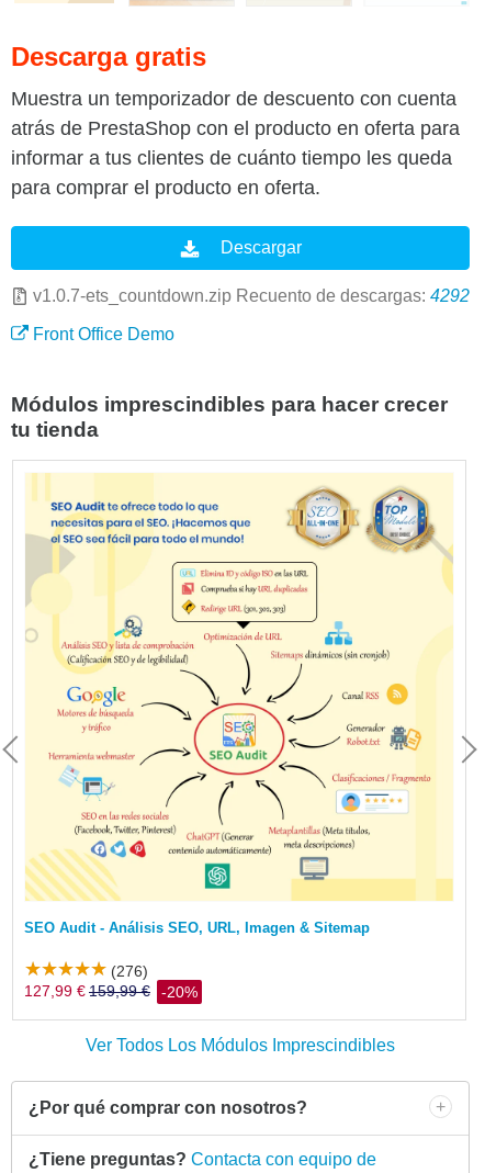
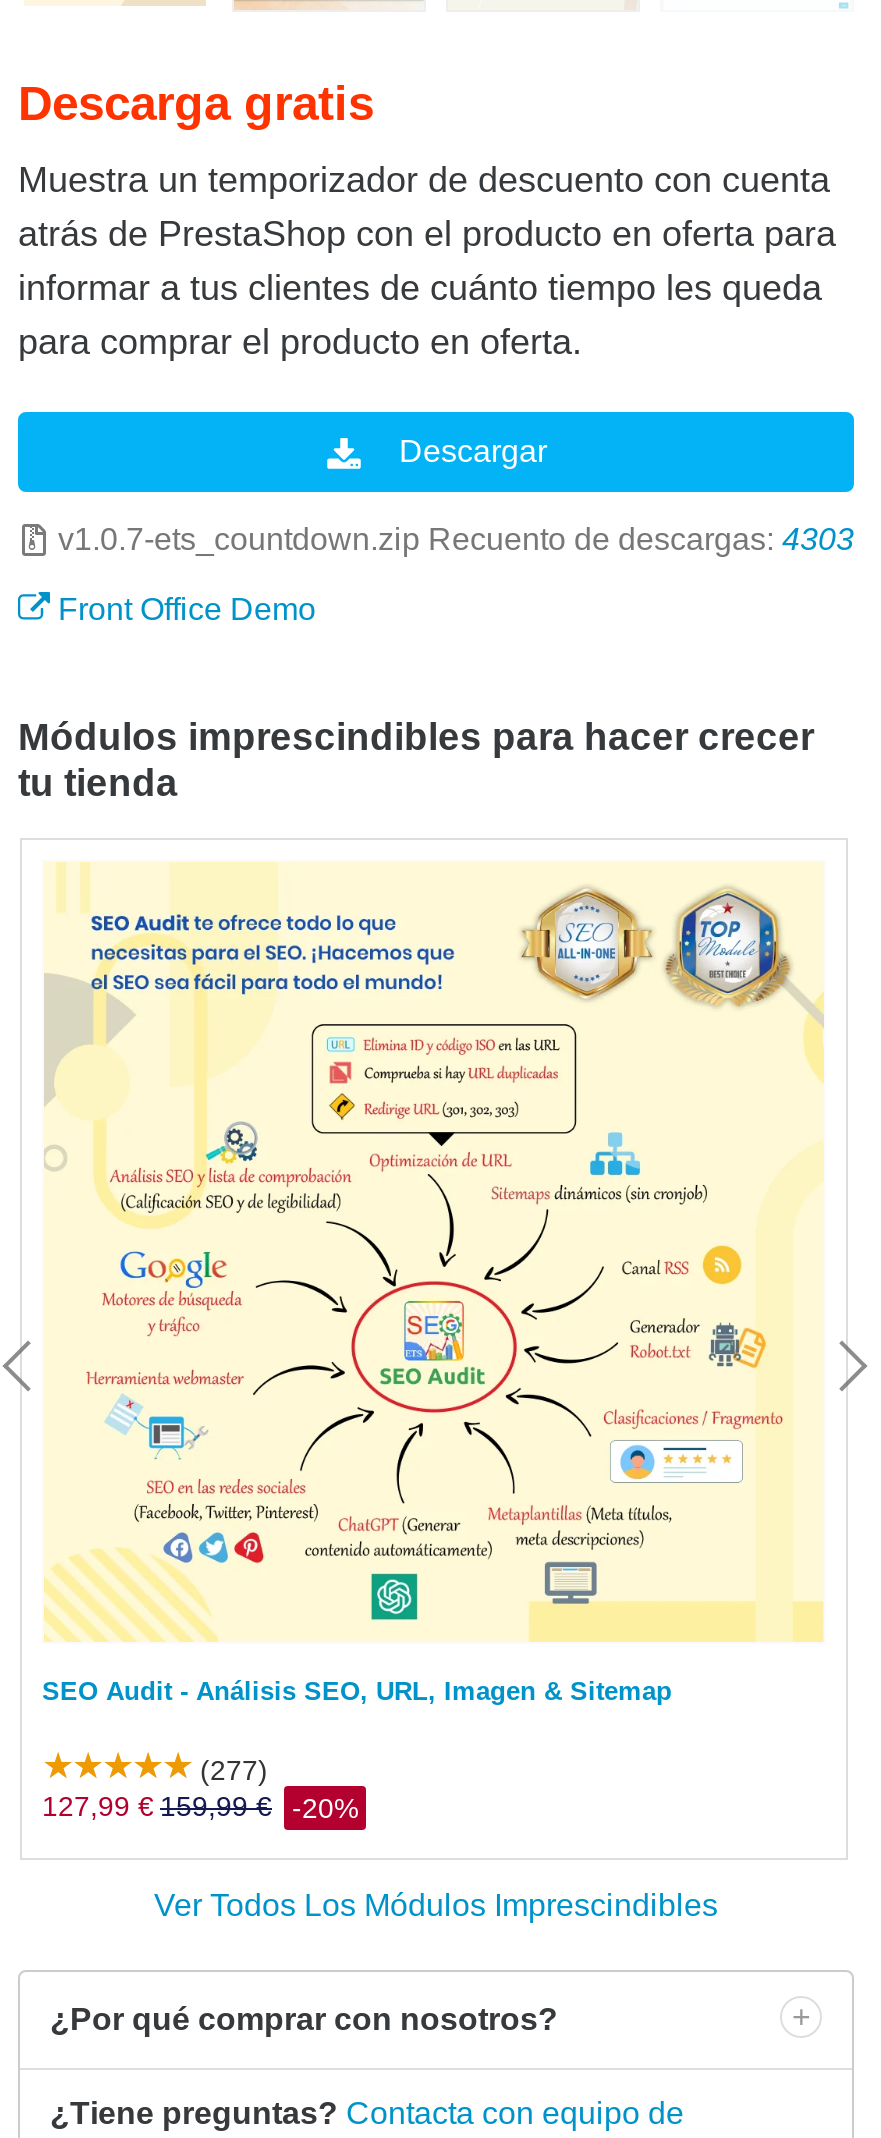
- v1.0.7-ets_countdown.zip Recuento de descargas: 4292
+ v1.0.7-ets_countdown.zip Recuento de descargas: 4303

- (276)
+ (277)
